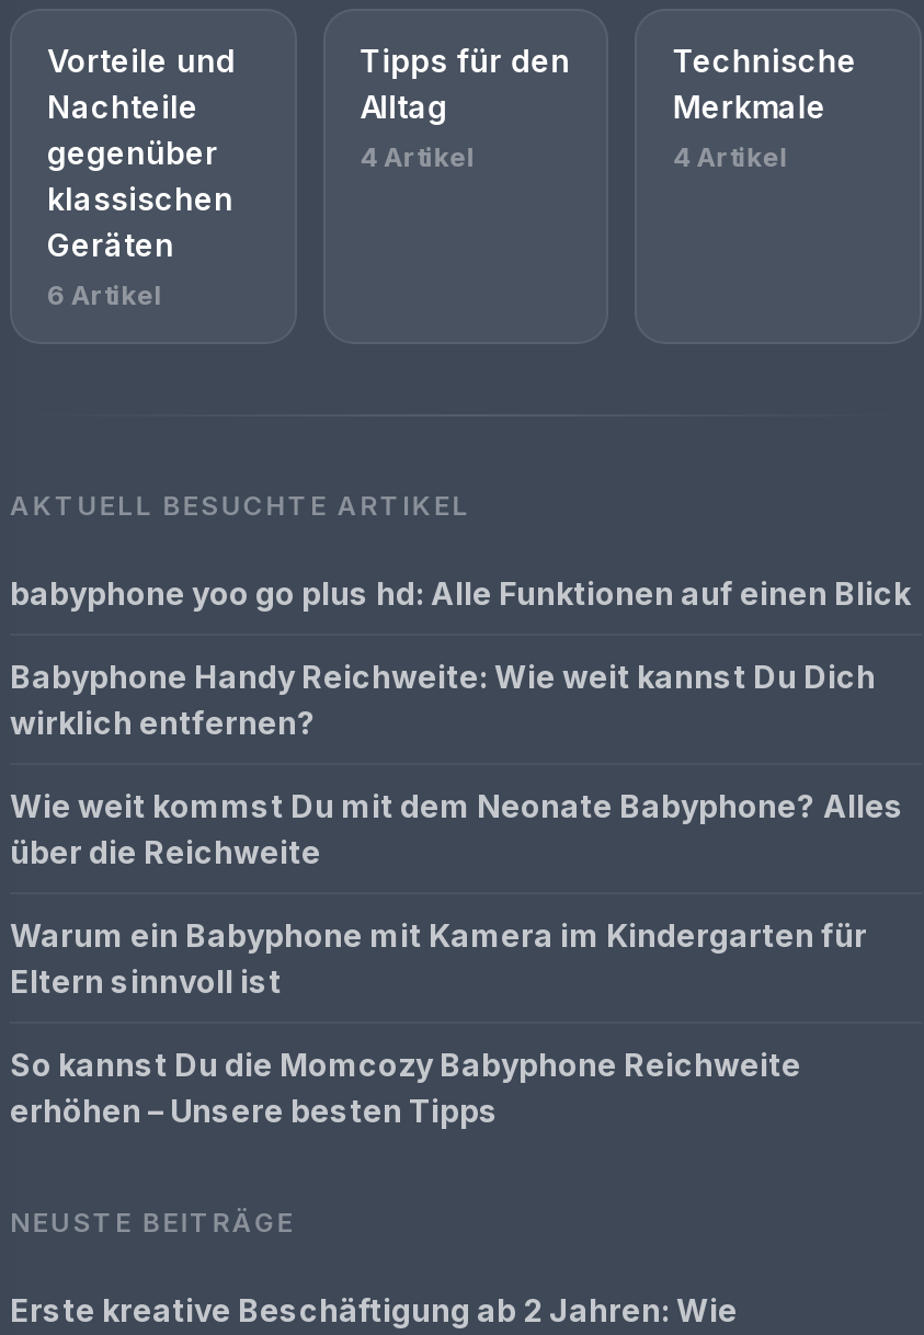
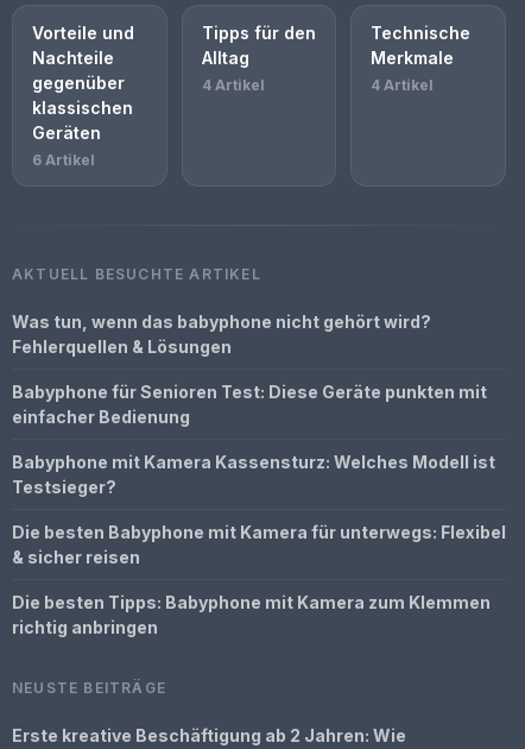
- babyphone yoo go plus hd: Alle Funktionen auf einen Blick
+ Was tun, wenn das babyphone nicht gehört wird?
+ Fehlerquellen & Lösungen

- Babyphone Handy Reichweite: Wie weit kannst Du Dich
- wirklich entfernen?
+ Babyphone für Senioren Test: Diese Geräte punkten mit
+ einfacher Bedienung

- Wie weit kommst Du mit dem Neonate Babyphone? Alles
- über die Reichweite
+ Babyphone mit Kamera Kassensturz: Welches Modell ist
+ Testsieger?

- Warum ein Babyphone mit Kamera im Kindergarten für
- Eltern sinnvoll ist
+ Die besten Babyphone mit Kamera für unterwegs: Flexibel
+ & sicher reisen

- So kannst Du die Momcozy Babyphone Reichweite
- erhöhen – Unsere besten Tipps
+ Die besten Tipps: Babyphone mit Kamera zum Klemmen
+ richtig anbringen
